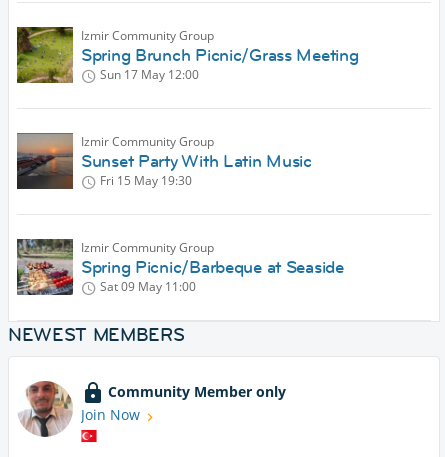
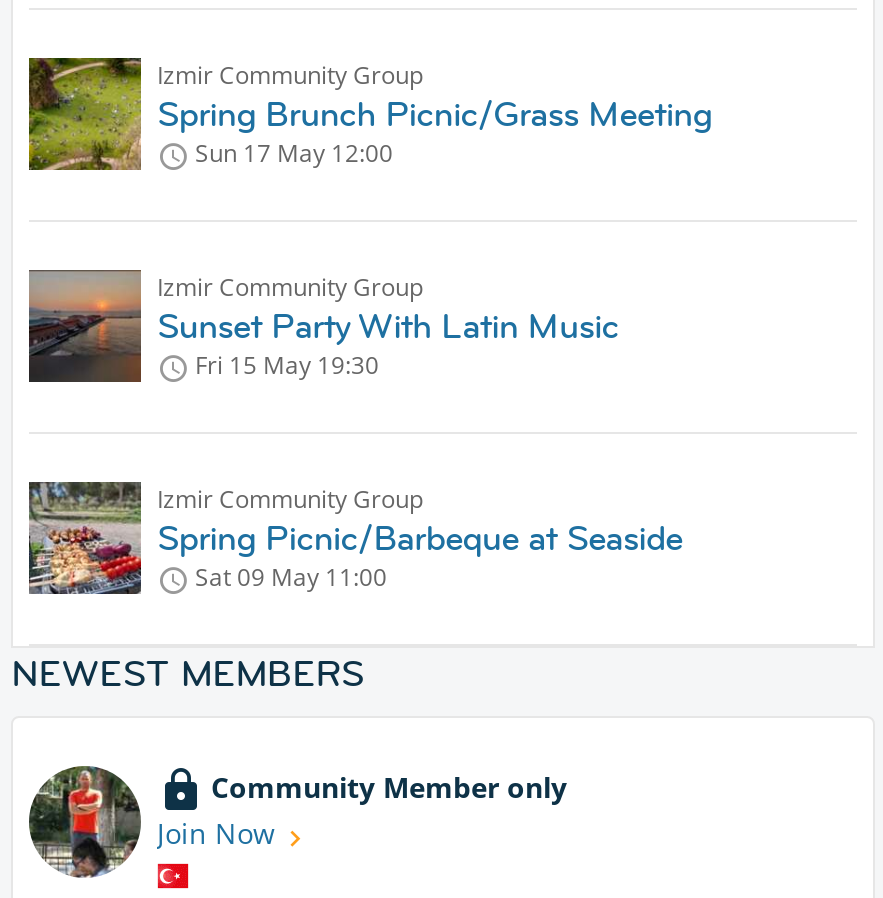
- [image]
+ [image]
